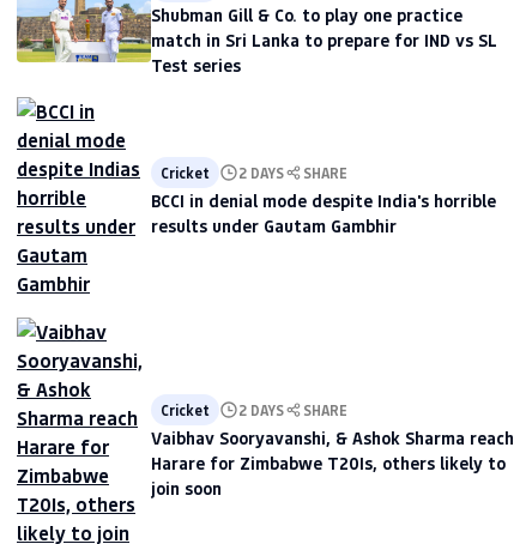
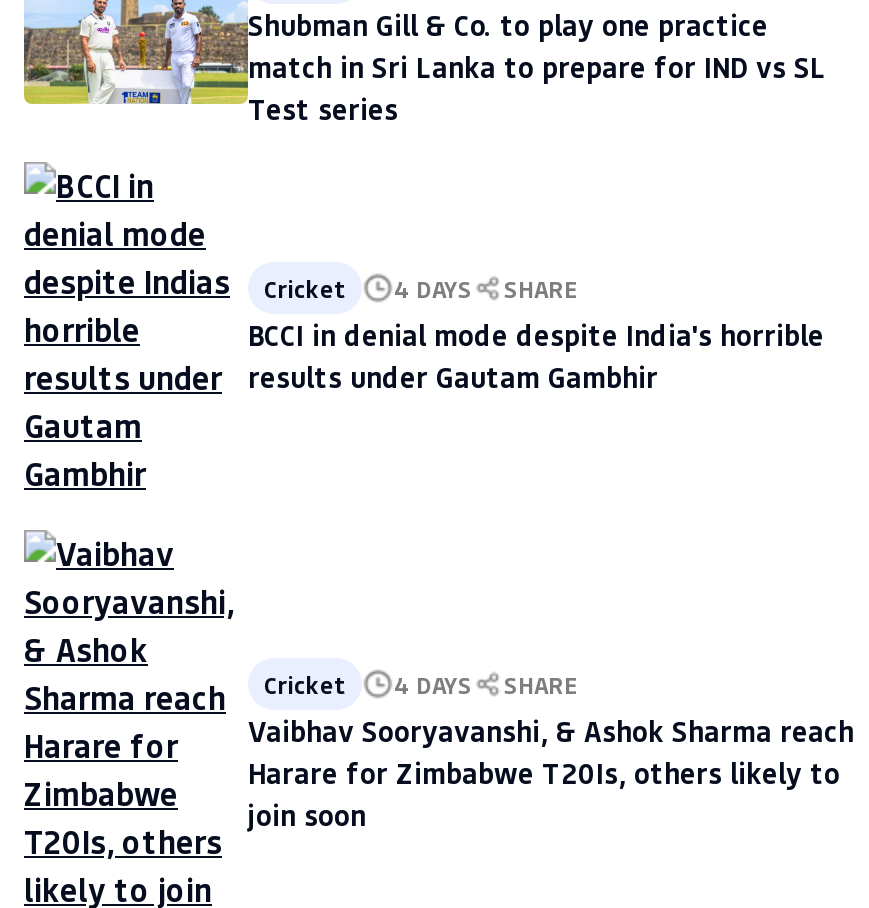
- Cricket 2 DAYS SHARE
+ Cricket 4 DAYS SHARE

- Cricket 2 DAYS SHARE
+ Cricket 4 DAYS SHARE
